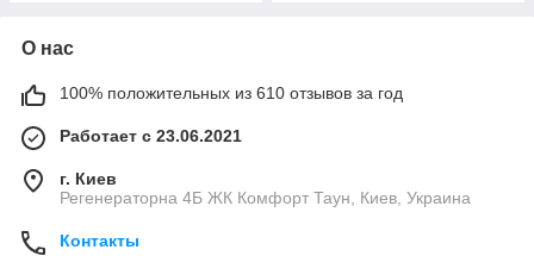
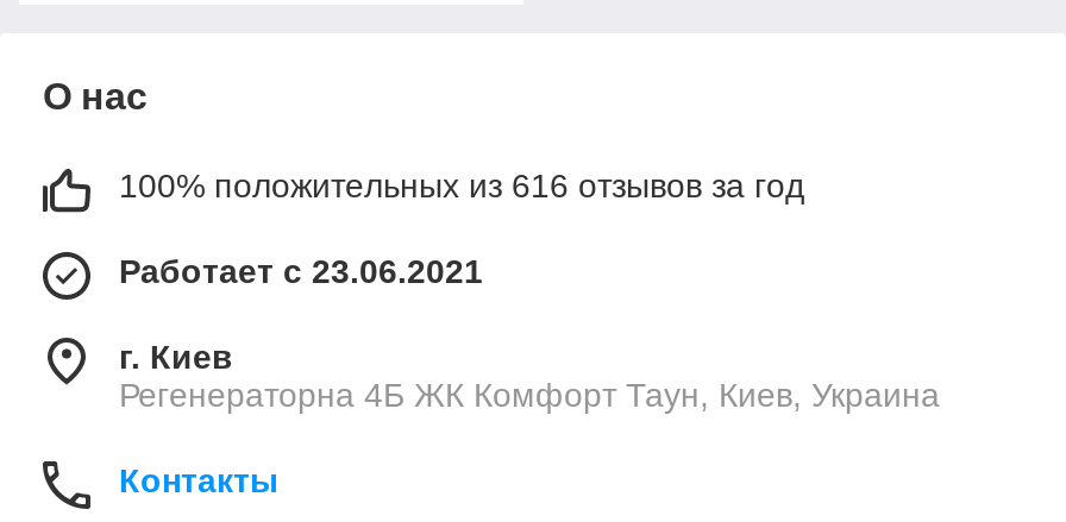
- 100% положительных из 610 отзывов за год
+ 100% положительных из 616 отзывов за год
